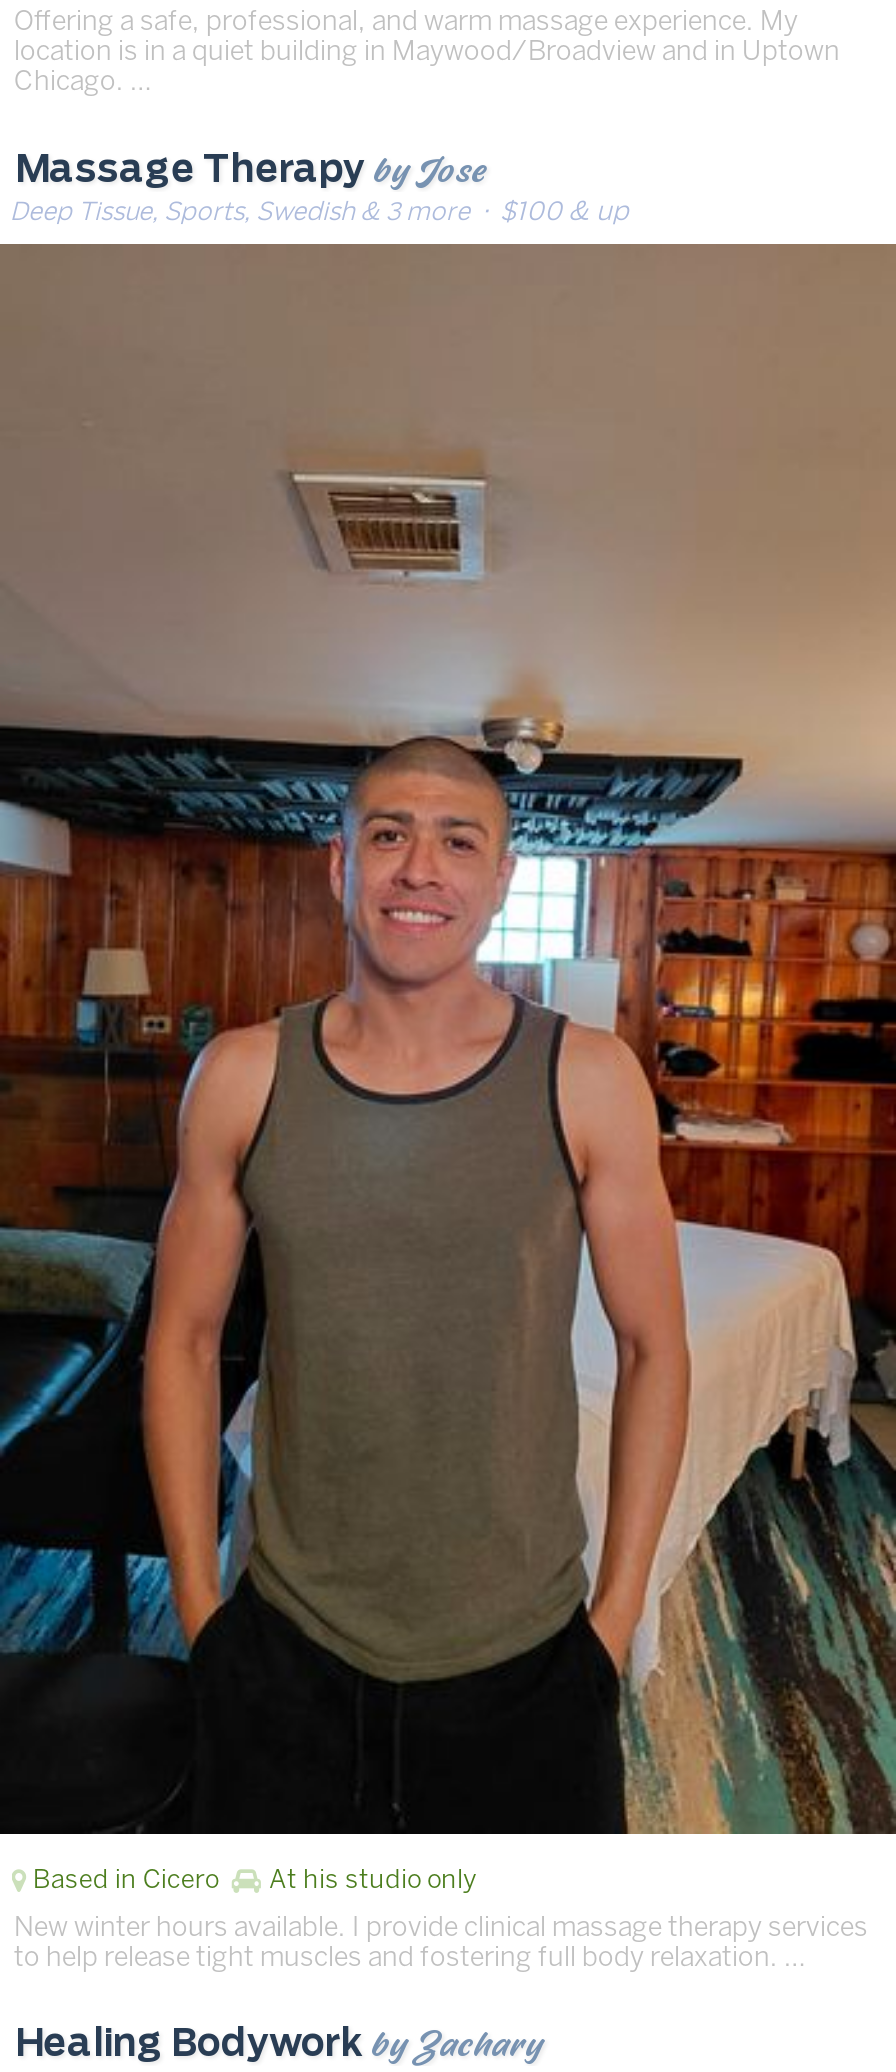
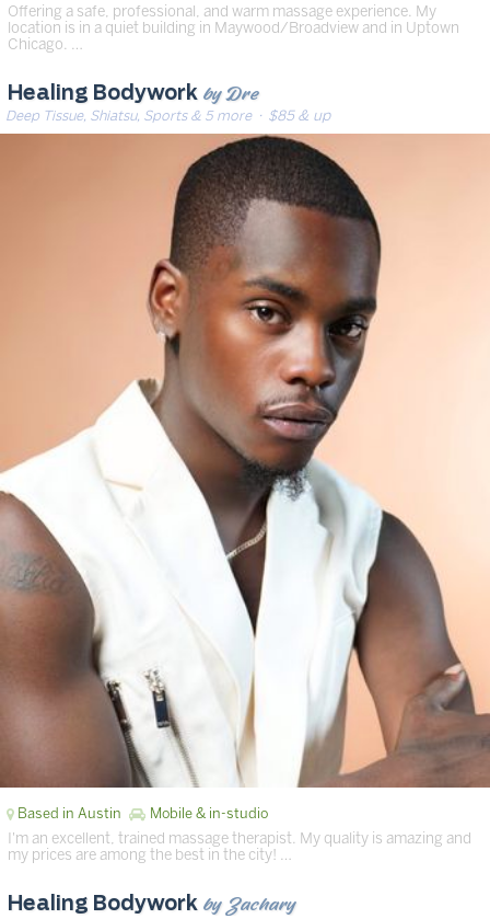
- Massage Therapy by Jose
- Deep Tissue, Sports, Swedish & 3 more · $100 & up
+ Healing Bodywork by Dre
+ Deep Tissue, Shiatsu, Sports & 5 more · $85 & up

- [image]
- Based in Cicero
- At his studio only
+ [image]
+ Based in Austin
+ Mobile & in-studio

- New winter hours available. I provide clinical massage therapy services
- to help release tight muscles and fostering full body relaxation. …
+ I'm an excellent, trained massage therapist. My quality is amazing and
+ my prices are among the best in the city! …
